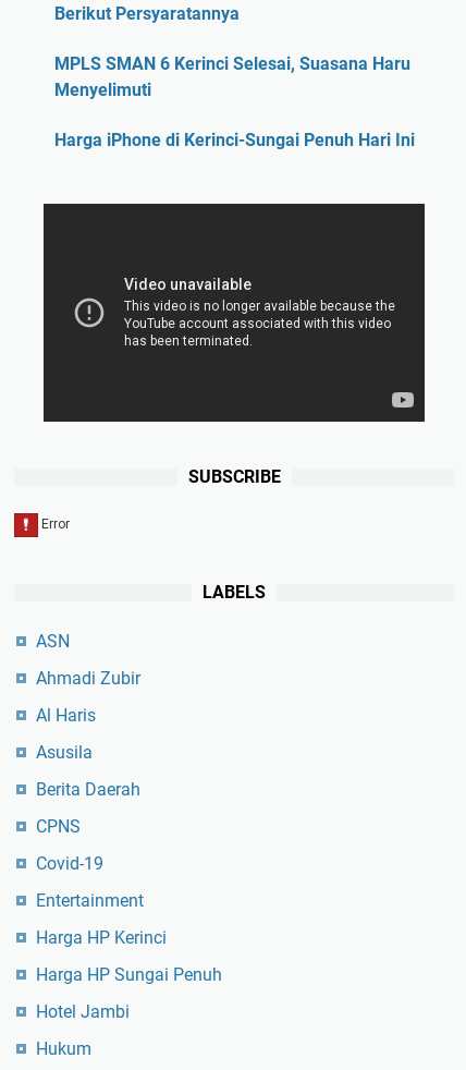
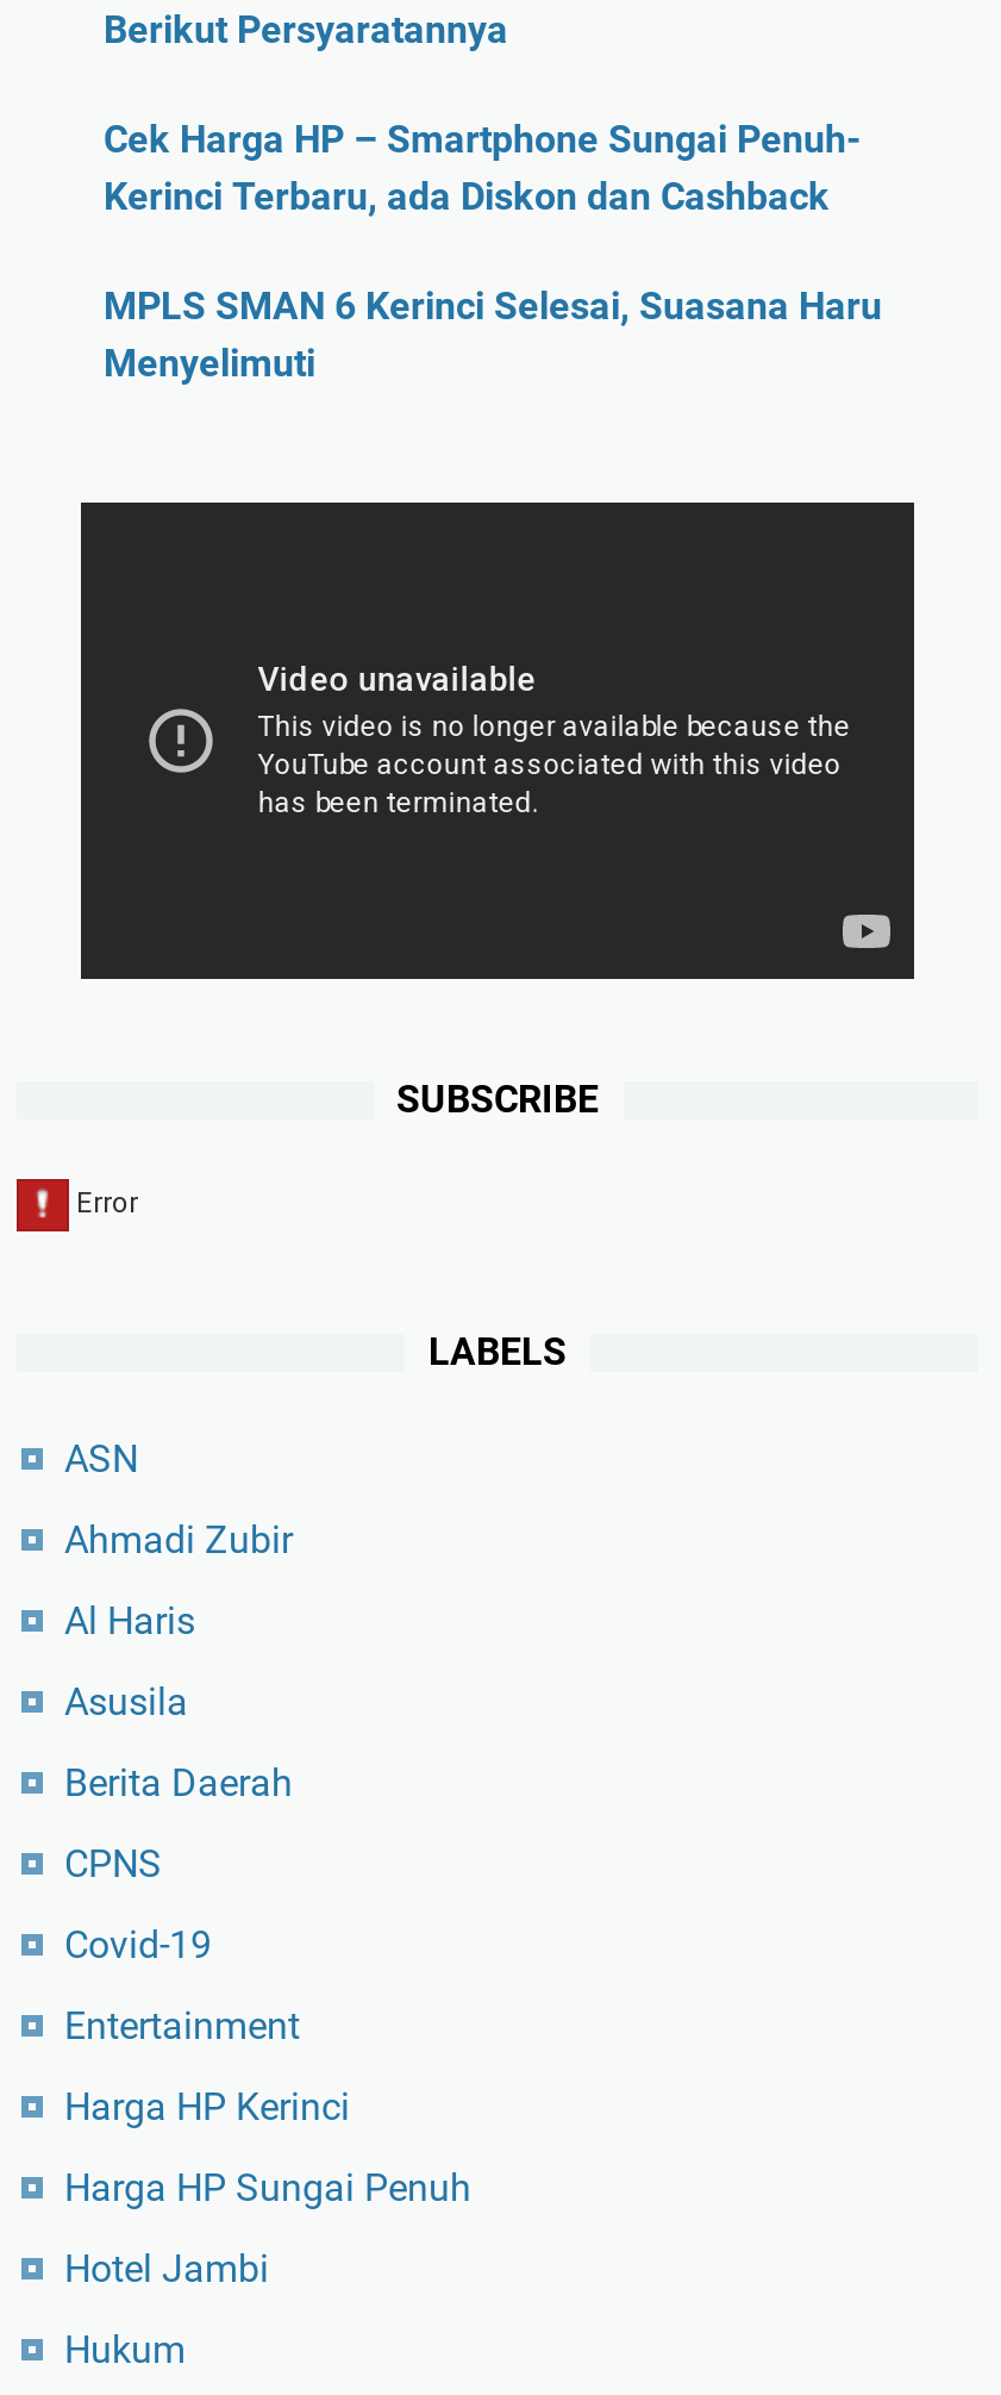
+ Cek Harga HP – Smartphone Sungai Penuh-
+ Kerinci Terbaru, ada Diskon dan Cashback

moved down: MPLS SMAN 6 Kerinci Selesai, Suasana Haru | Menyelimuti

- Harga iPhone di Kerinci-Sungai Penuh Hari Ini
